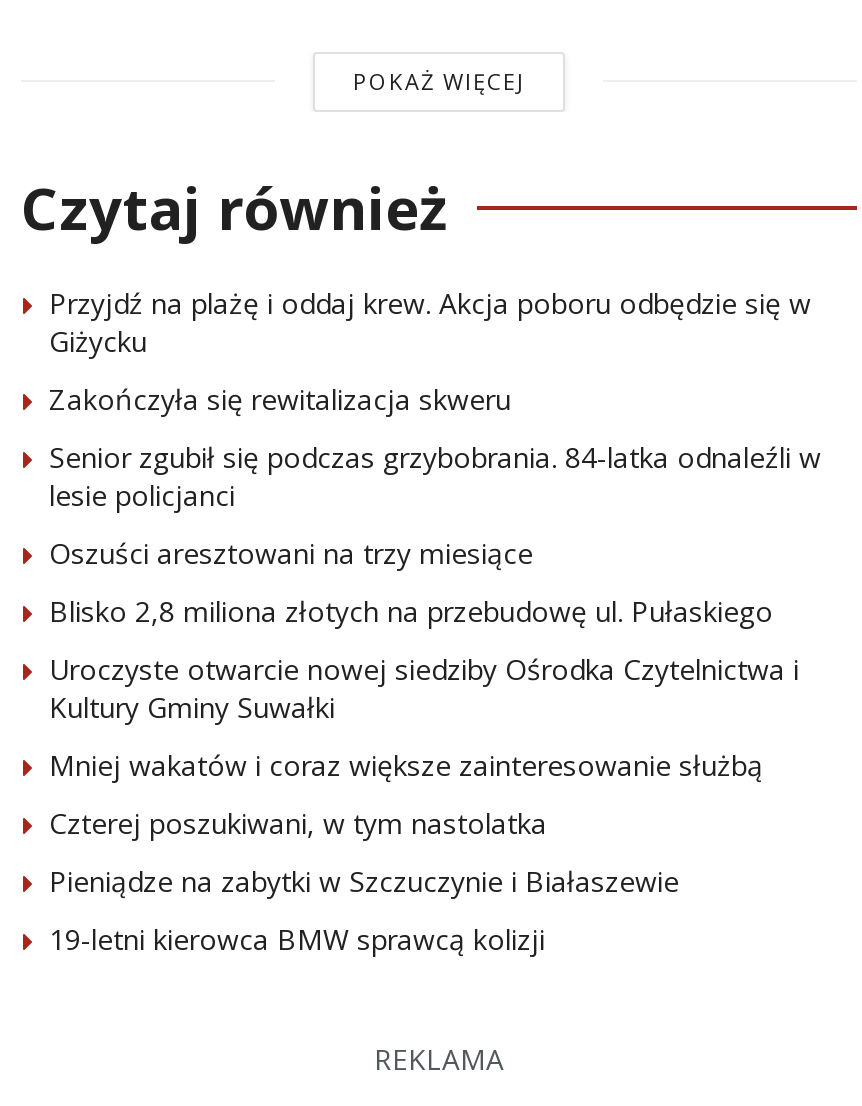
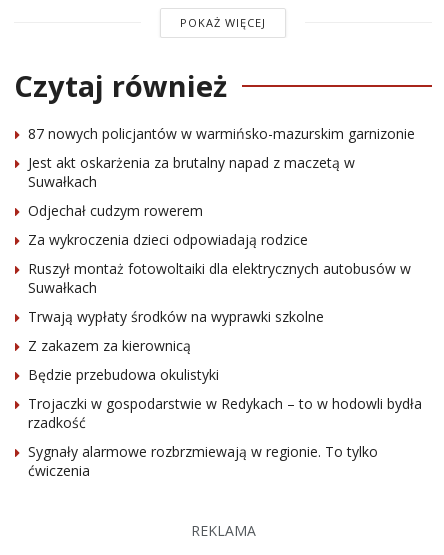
- Przyjdź na plażę i oddaj krew. Akcja poboru odbędzie się w
- Giżycku
+ 87 nowych policjantów w warmińsko-mazurskim garnizonie

- Zakończyła się rewitalizacja skweru
+ Jest akt oskarżenia za brutalny napad z maczetą w
+ Suwałkach

- Senior zgubił się podczas grzybobrania. 84-latka odnaleźli w
- lesie policjanci
+ Odjechał cudzym rowerem

- Oszuści aresztowani na trzy miesiące
+ Za wykroczenia dzieci odpowiadają rodzice

- Blisko 2,8 miliona złotych na przebudowę ul. Pułaskiego
+ Ruszył montaż fotowoltaiki dla elektrycznych autobusów w
+ Suwałkach

- Uroczyste otwarcie nowej siedziby Ośrodka Czytelnictwa i
- Kultury Gminy Suwałki
+ Trwają wypłaty środków na wyprawki szkolne

- Mniej wakatów i coraz większe zainteresowanie służbą
+ Z zakazem za kierownicą

- Czterej poszukiwani, w tym nastolatka
+ Będzie przebudowa okulistyki

- Pieniądze na zabytki w Szczuczynie i Białaszewie
+ Trojaczki w gospodarstwie w Redykach – to w hodowli bydła
+ rzadkość

- 19-letni kierowca BMW sprawcą kolizji
+ Sygnały alarmowe rozbrzmiewają w regionie. To tylko
+ ćwiczenia
